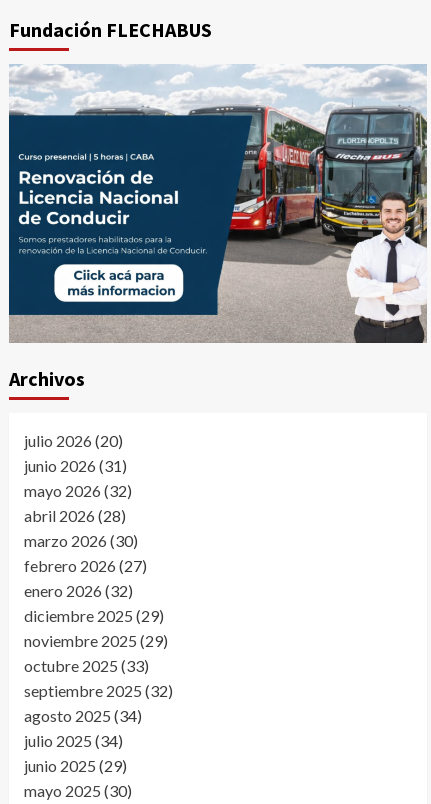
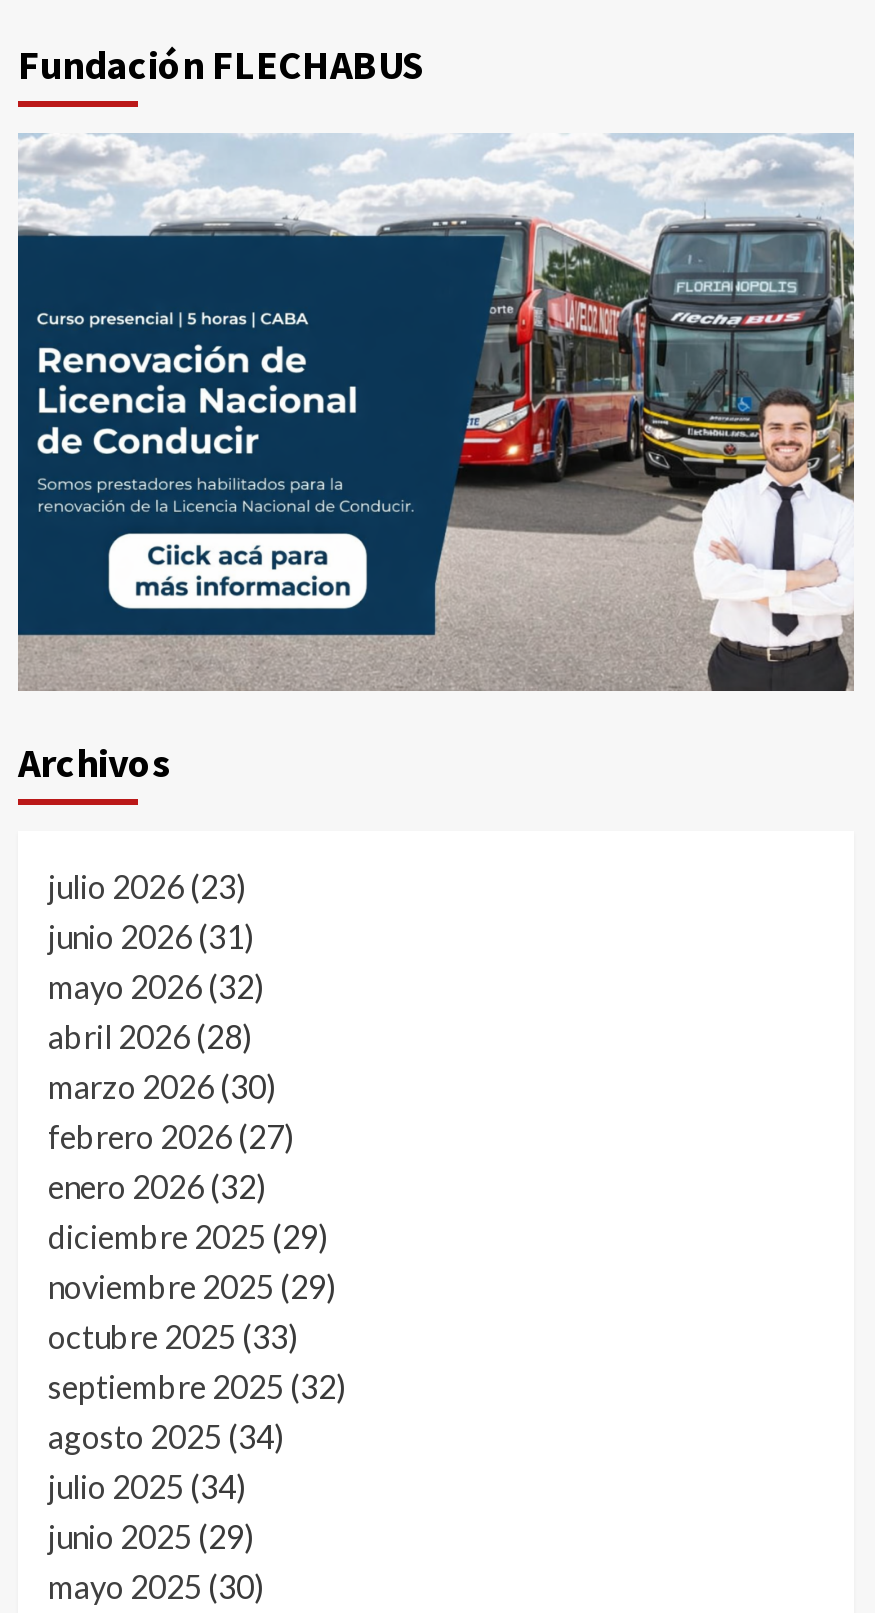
- julio 2026 (20)
+ julio 2026 (23)
